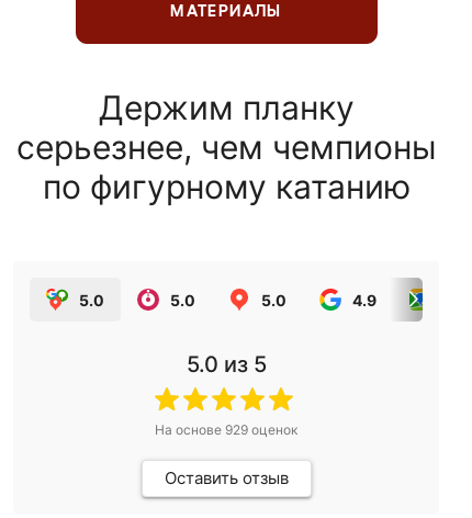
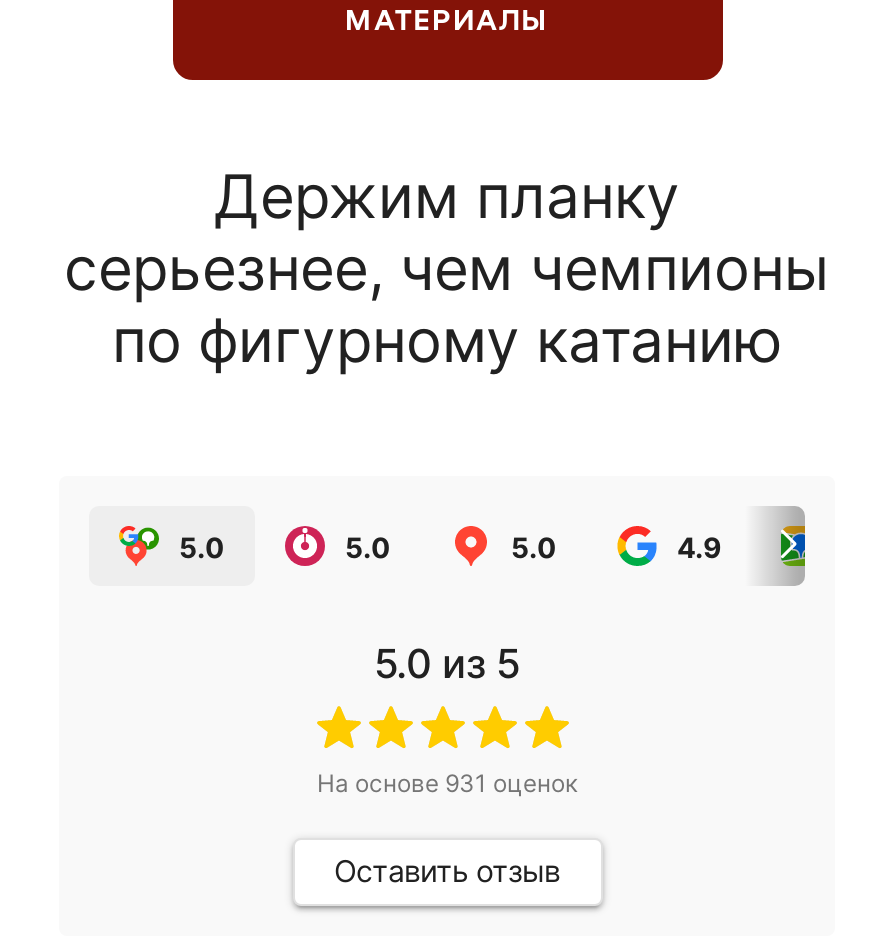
- На основе 929 оценок
+ На основе 931 оценок
